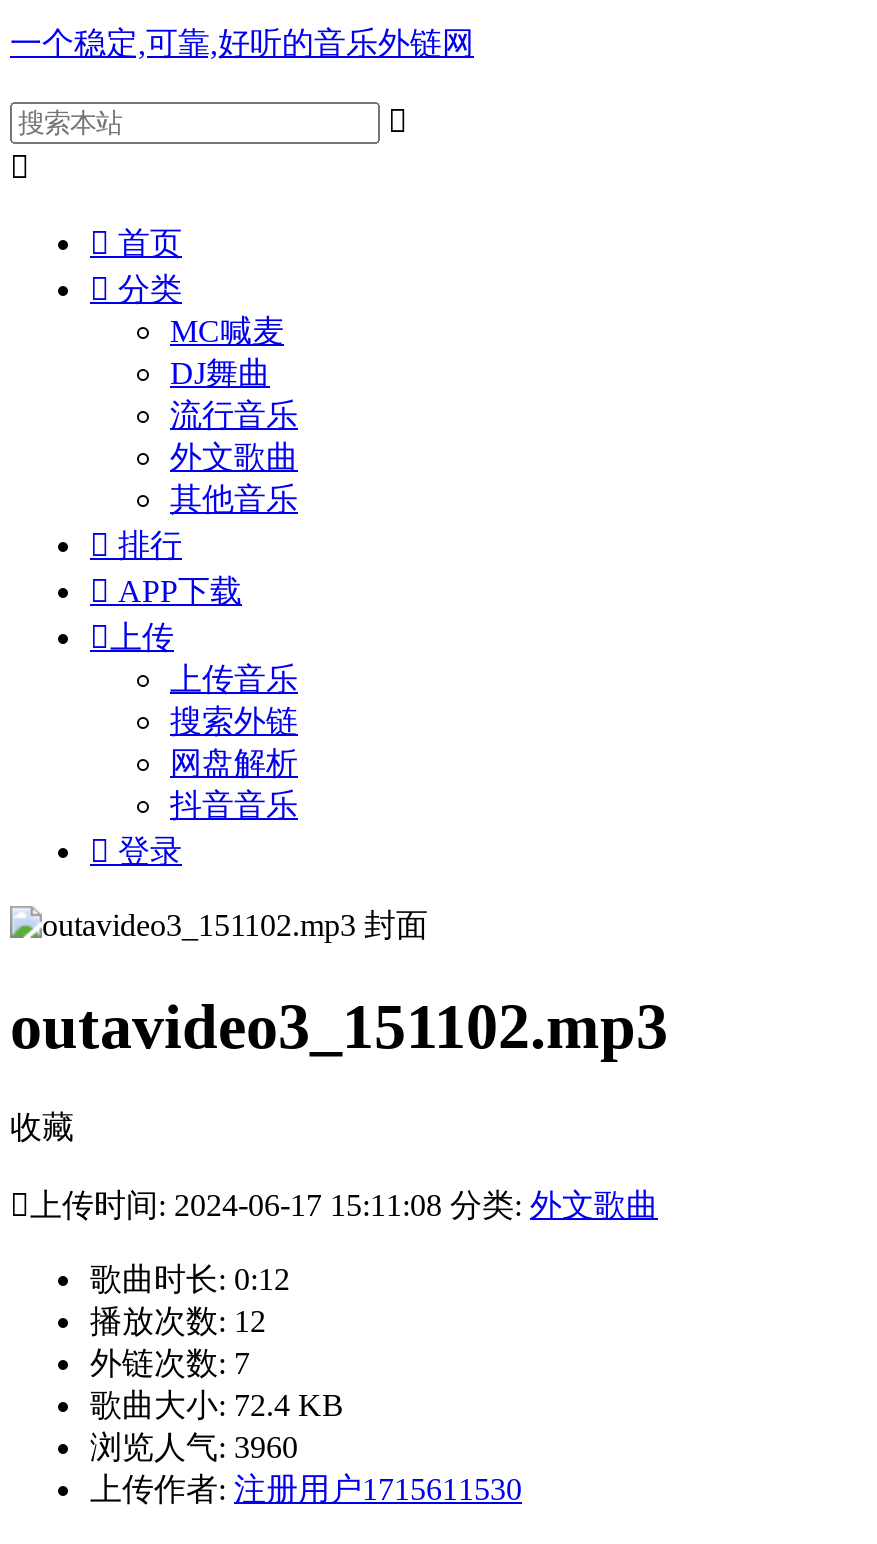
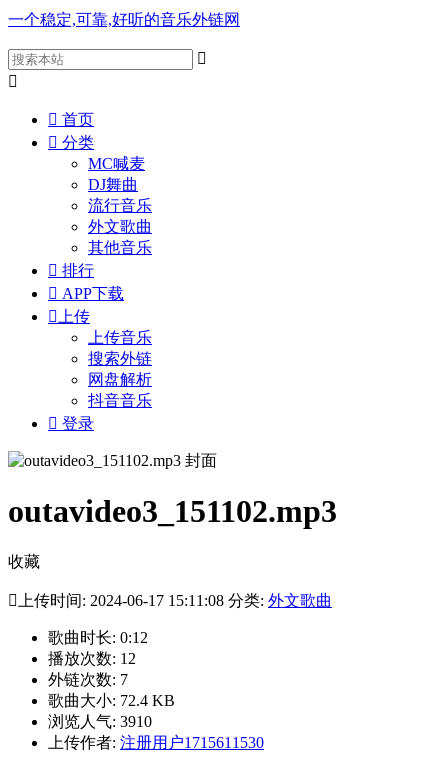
- 浏览人气: 3960
+ 浏览人气: 3910
